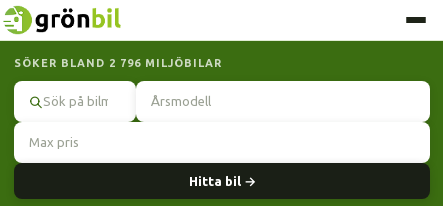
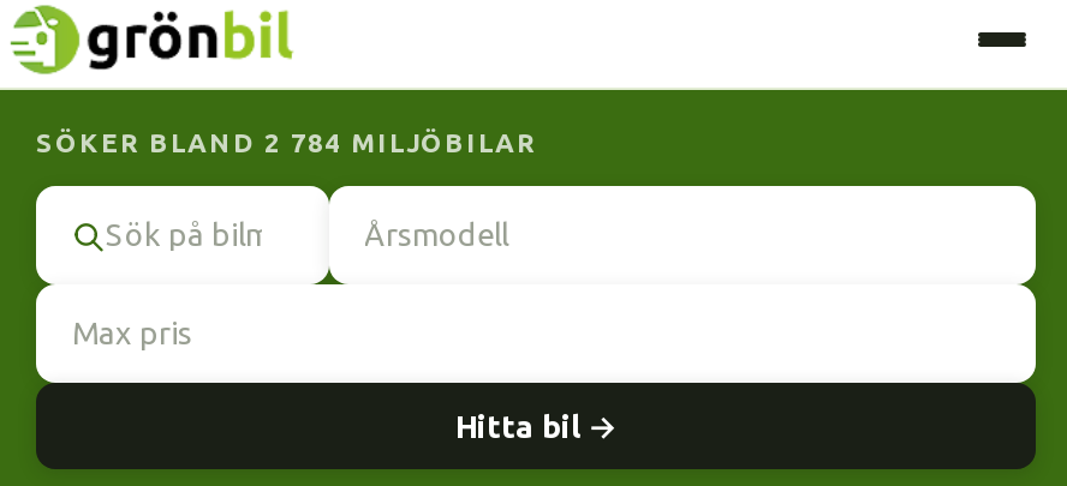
- SÖKER BLAND 2 796 MILJÖBILAR
+ SÖKER BLAND 2 784 MILJÖBILAR
